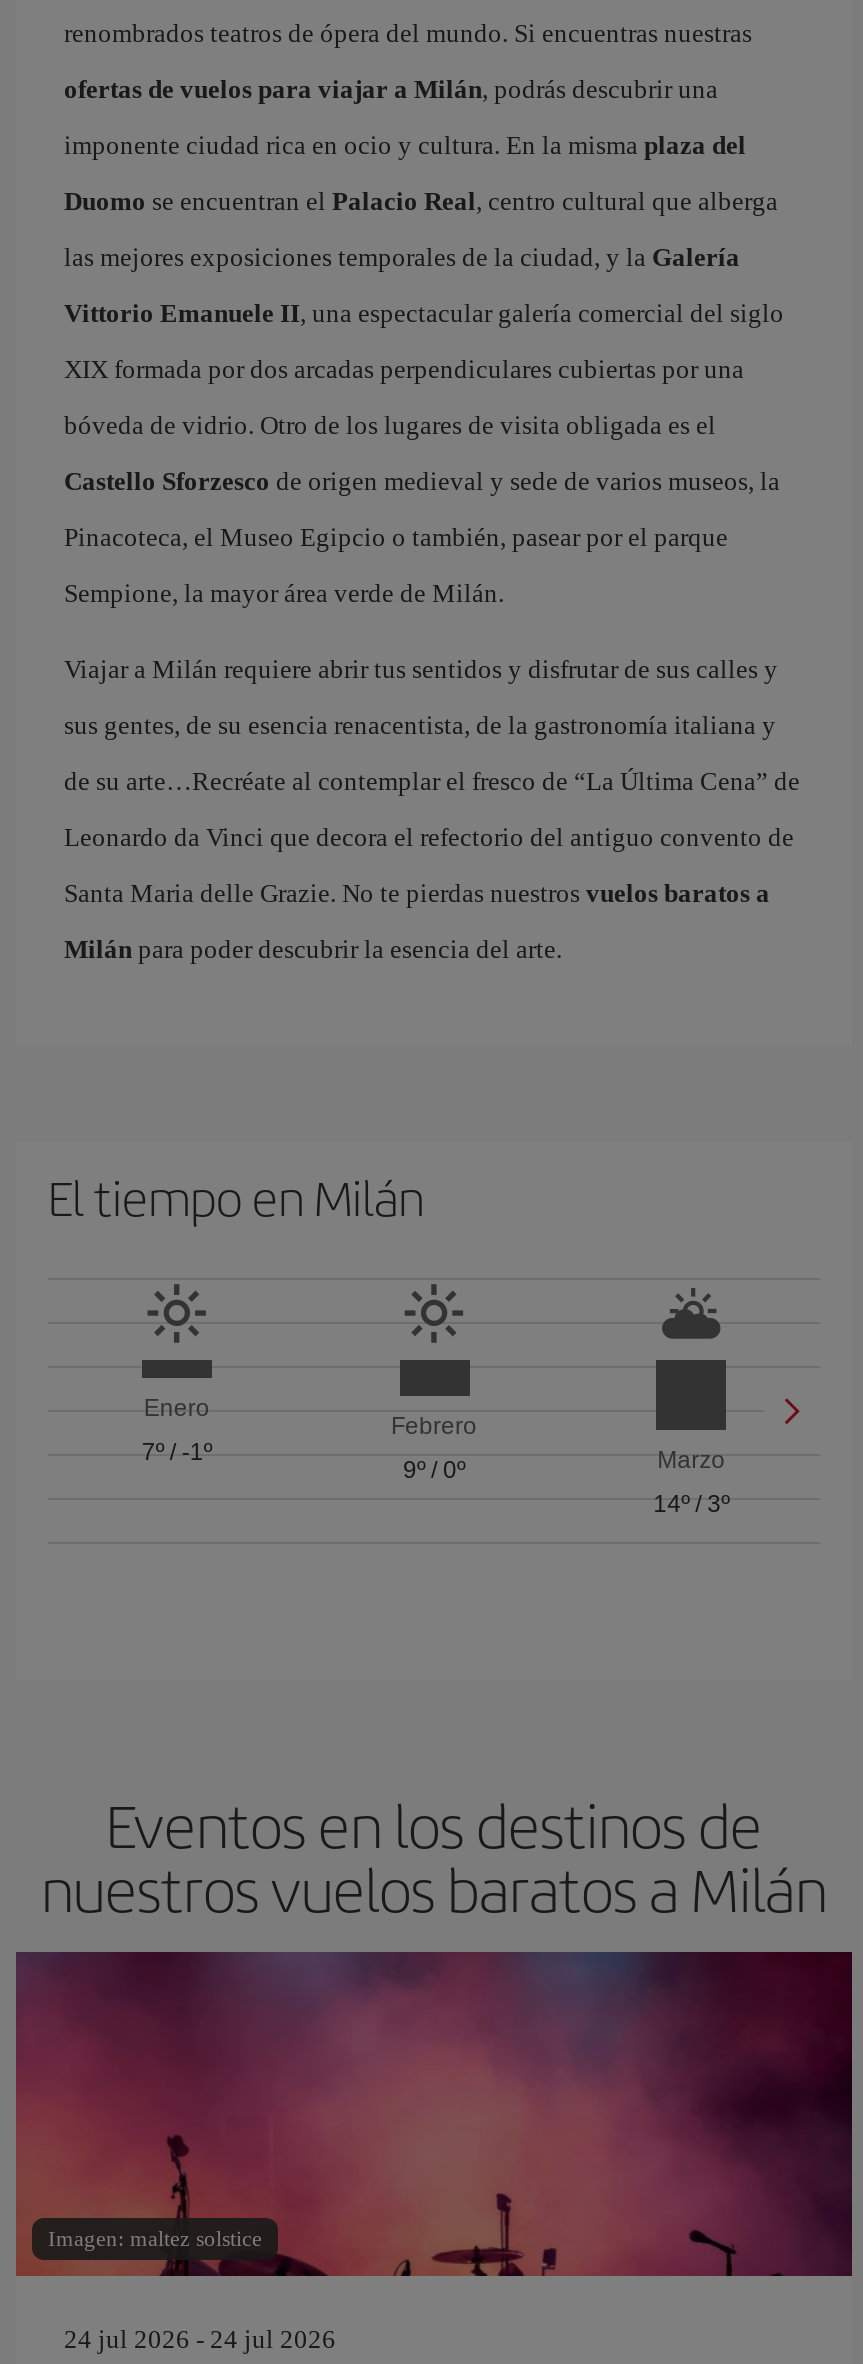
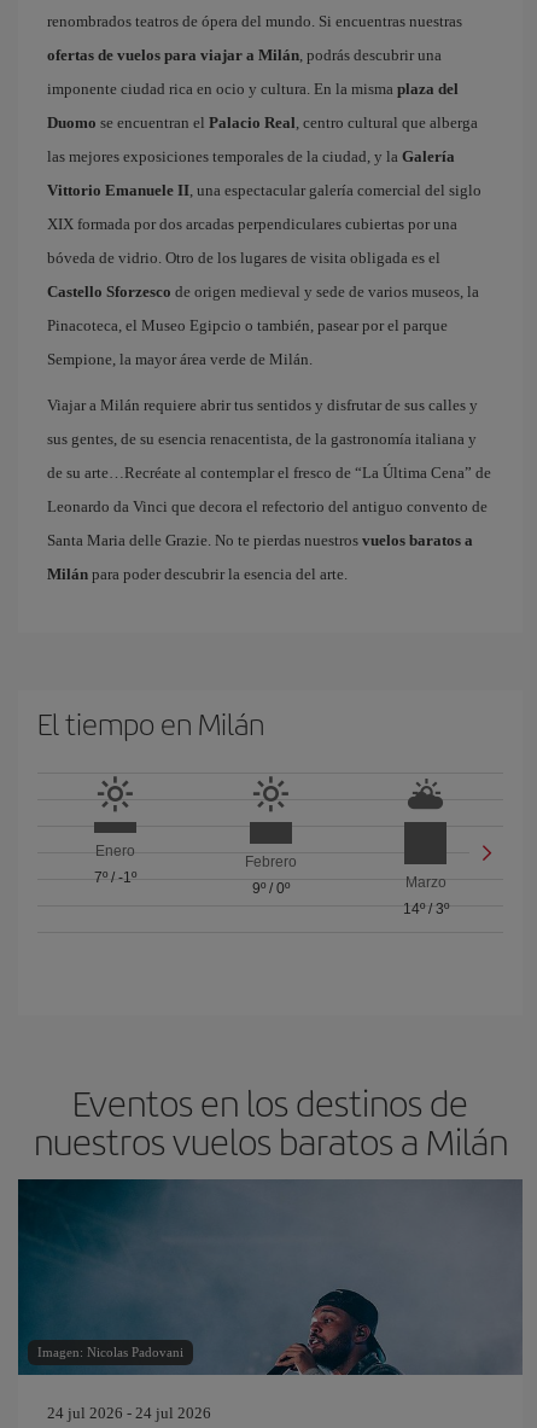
- [image]
- Imagen: maltez solstice
+ [image]
+ Imagen: Nicolas Padovani
